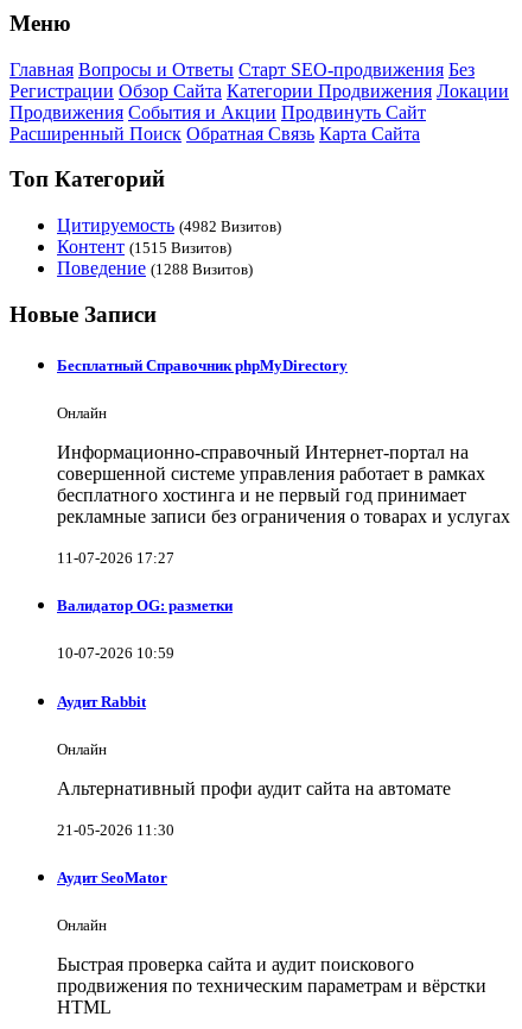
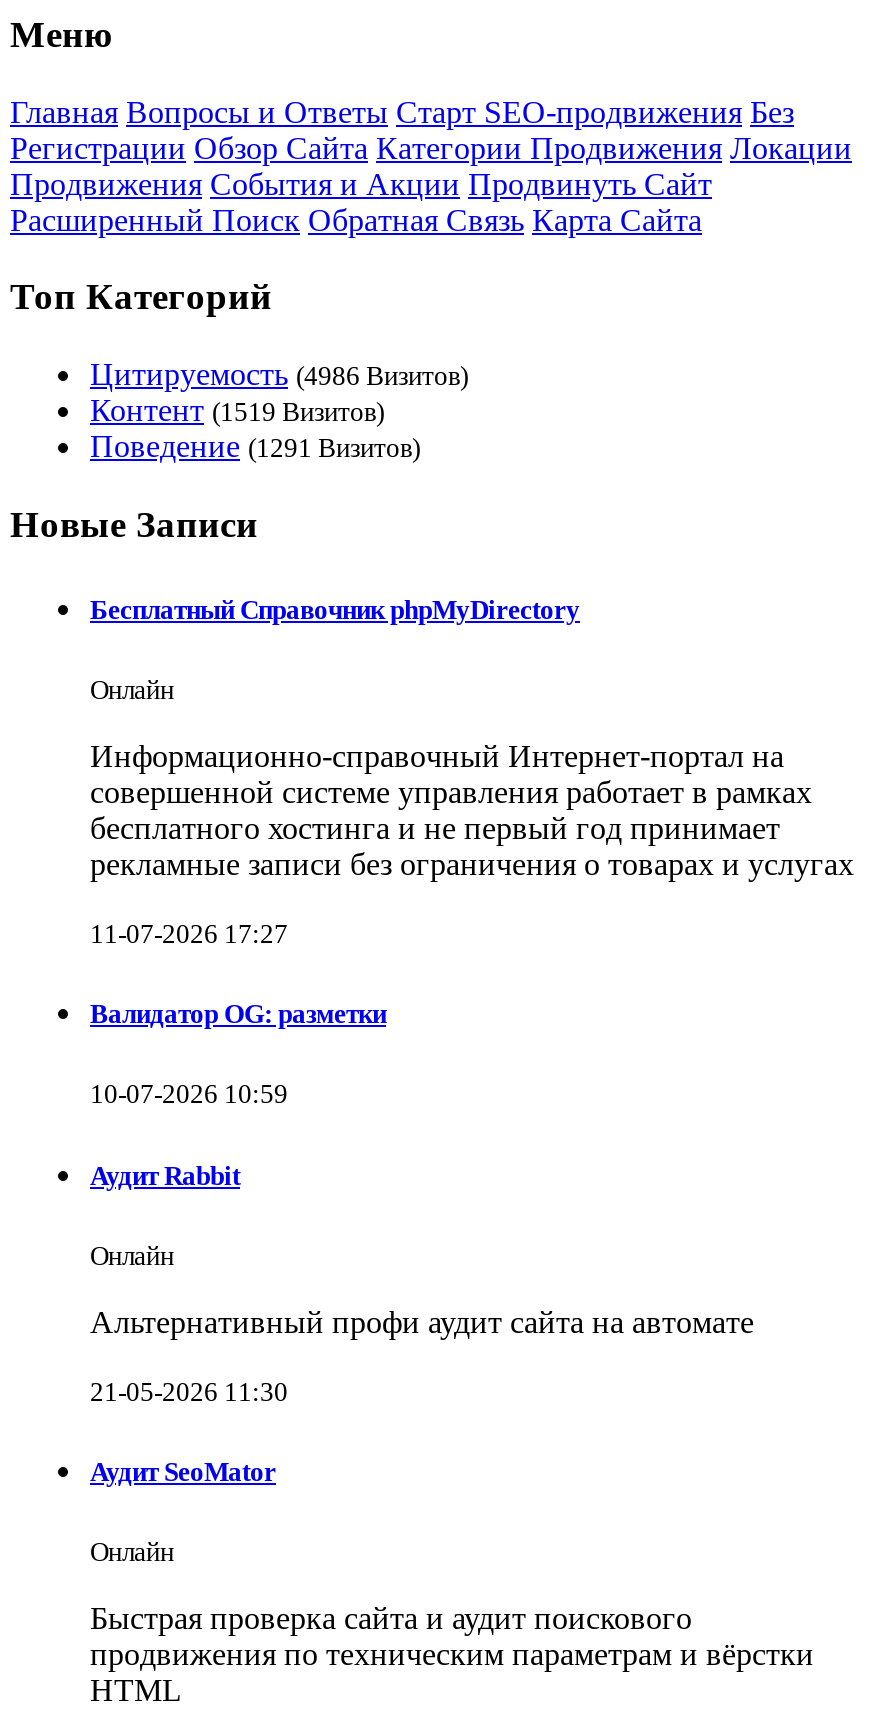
- Цитируемость (4982 Визитов)
+ Цитируемость (4986 Визитов)

- Контент (1515 Визитов)
+ Контент (1519 Визитов)

- Поведение (1288 Визитов)
+ Поведение (1291 Визитов)
